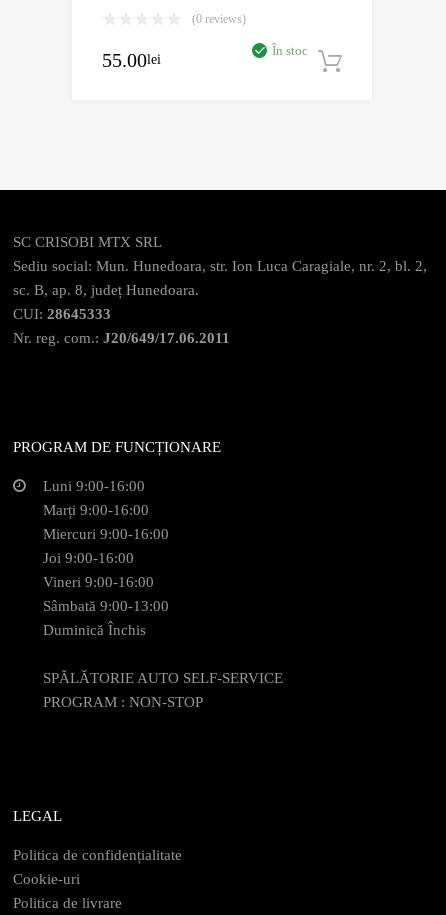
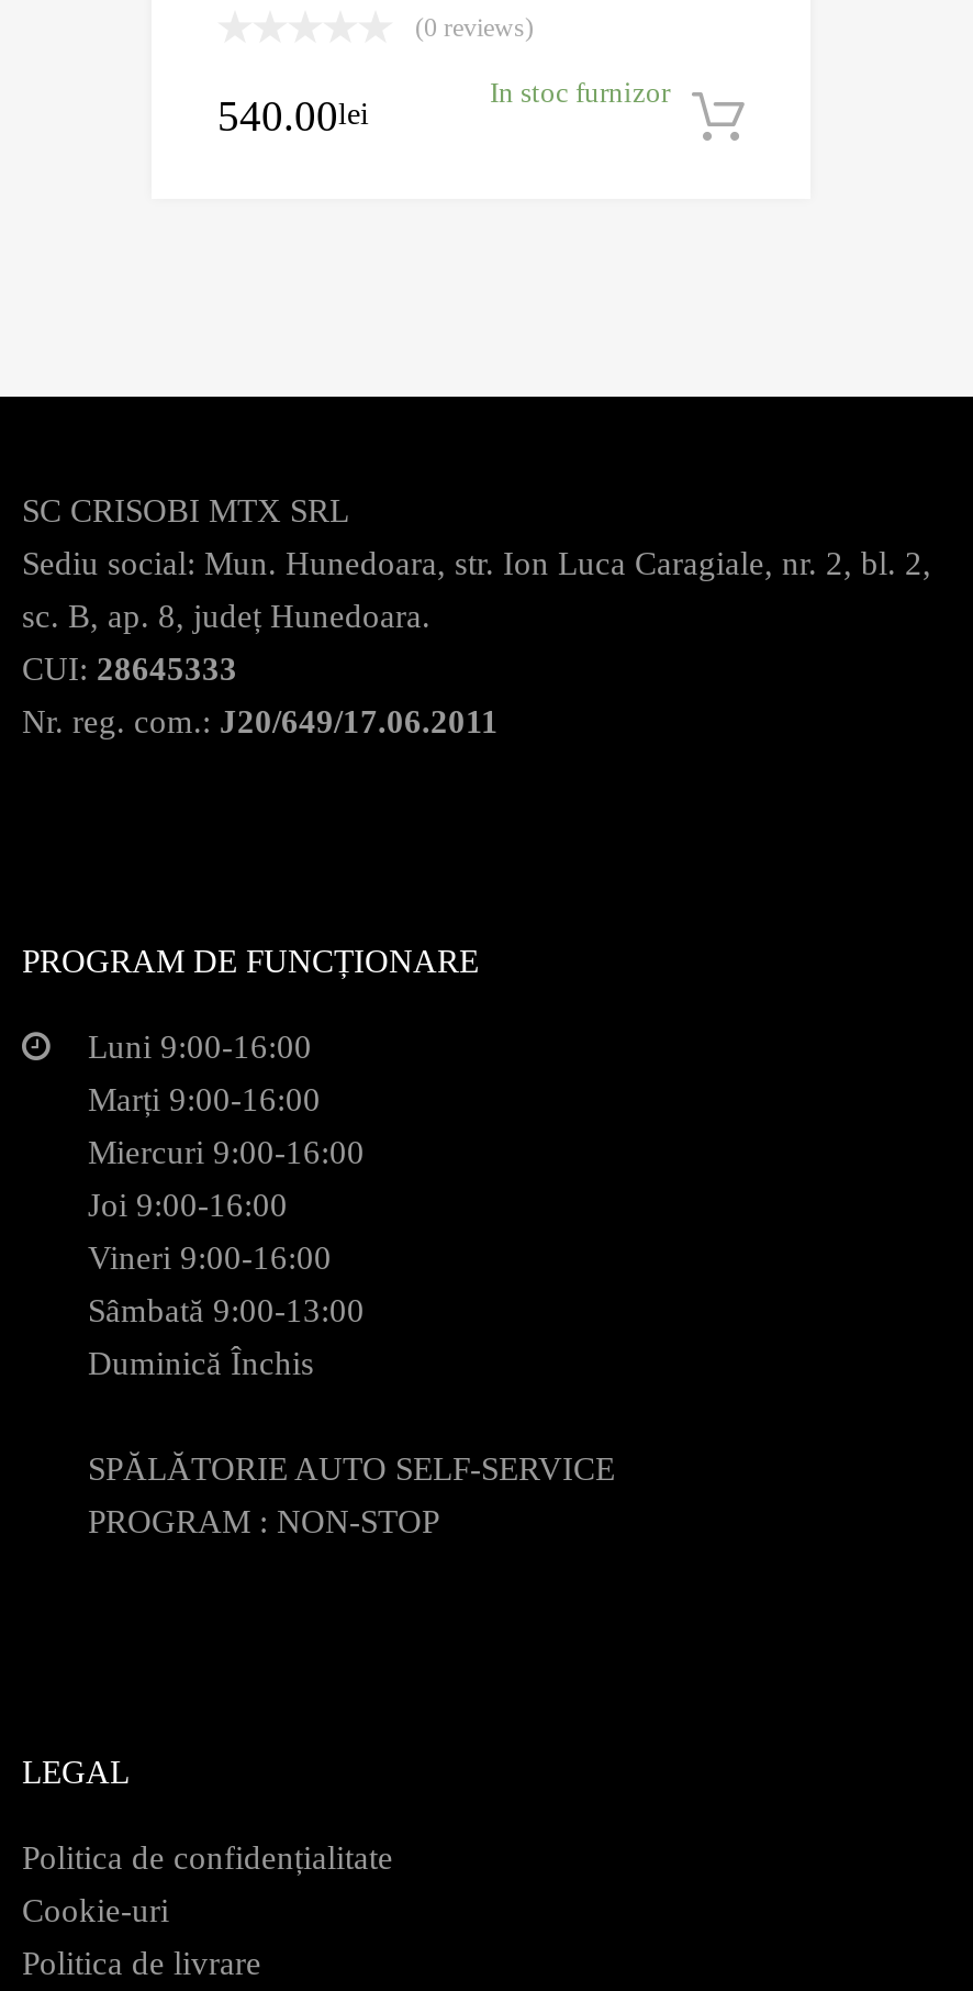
- 55.00lei
- În stoc
+ 540.00lei
+ In stoc furnizor
